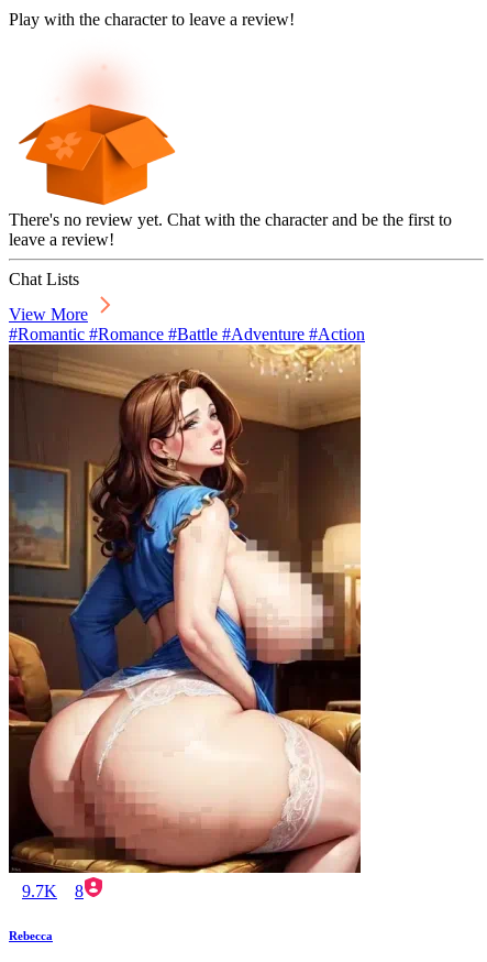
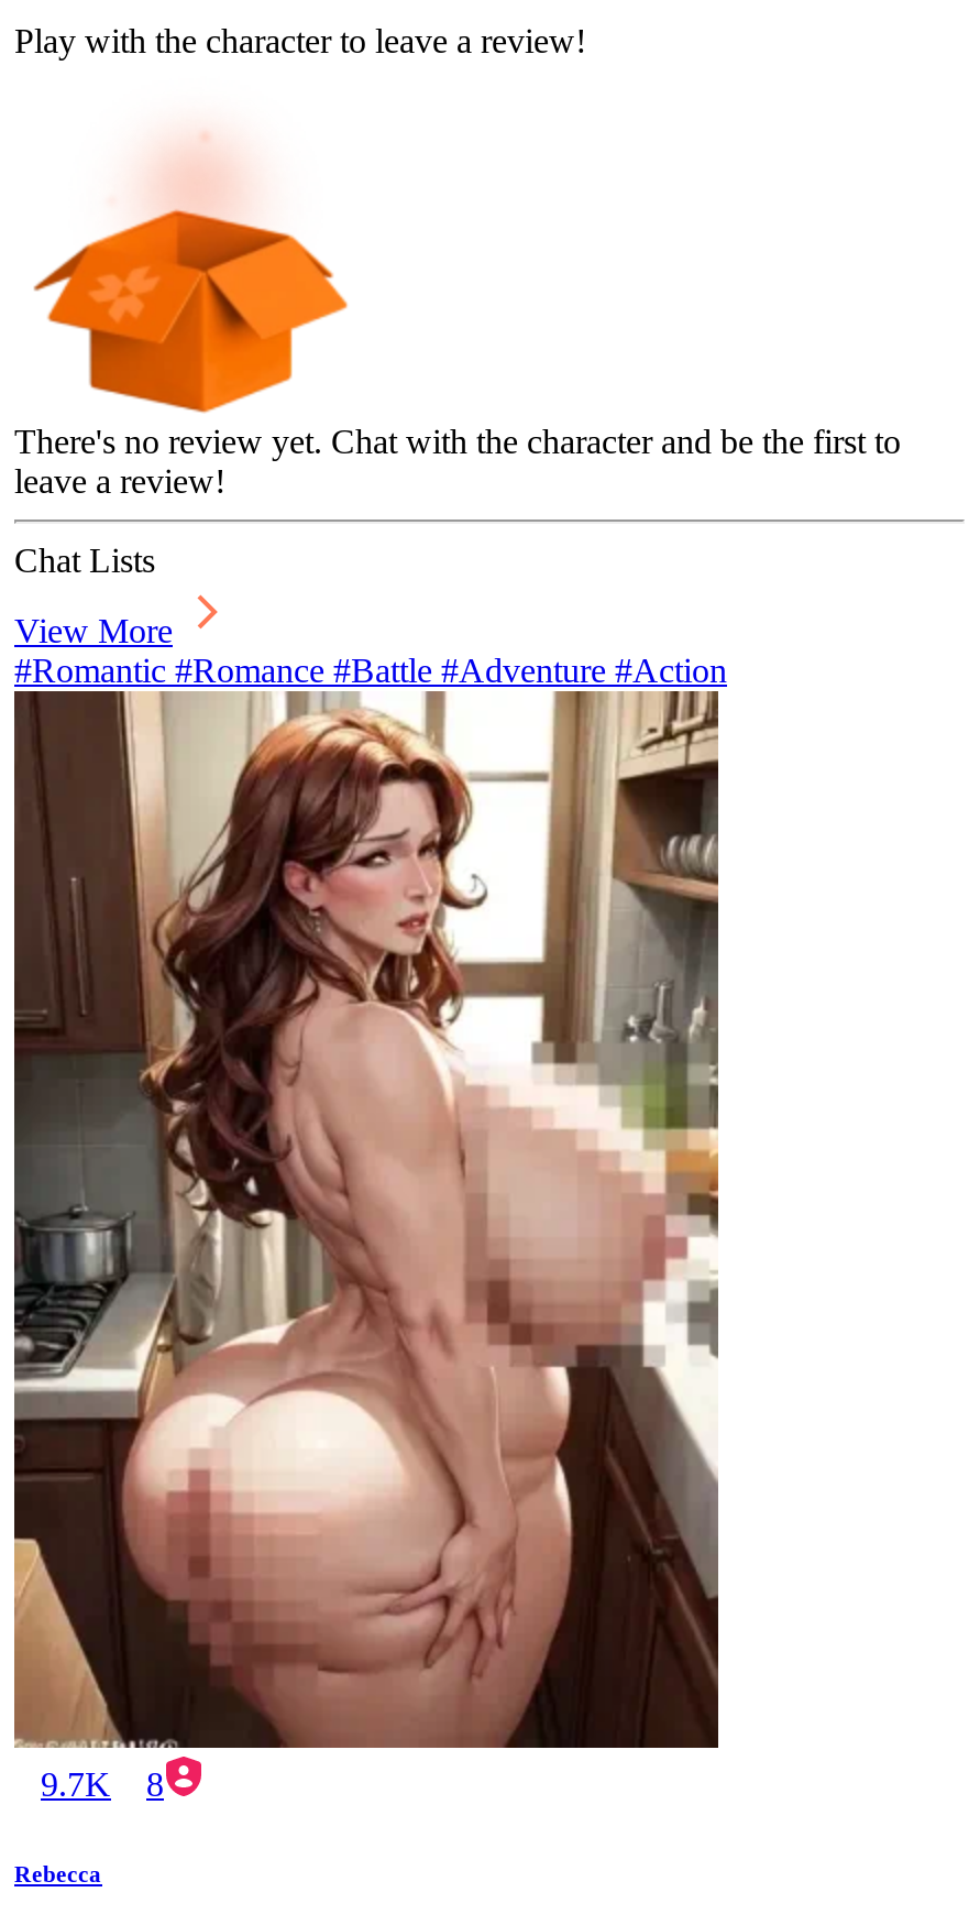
- [image]
+ [image]
